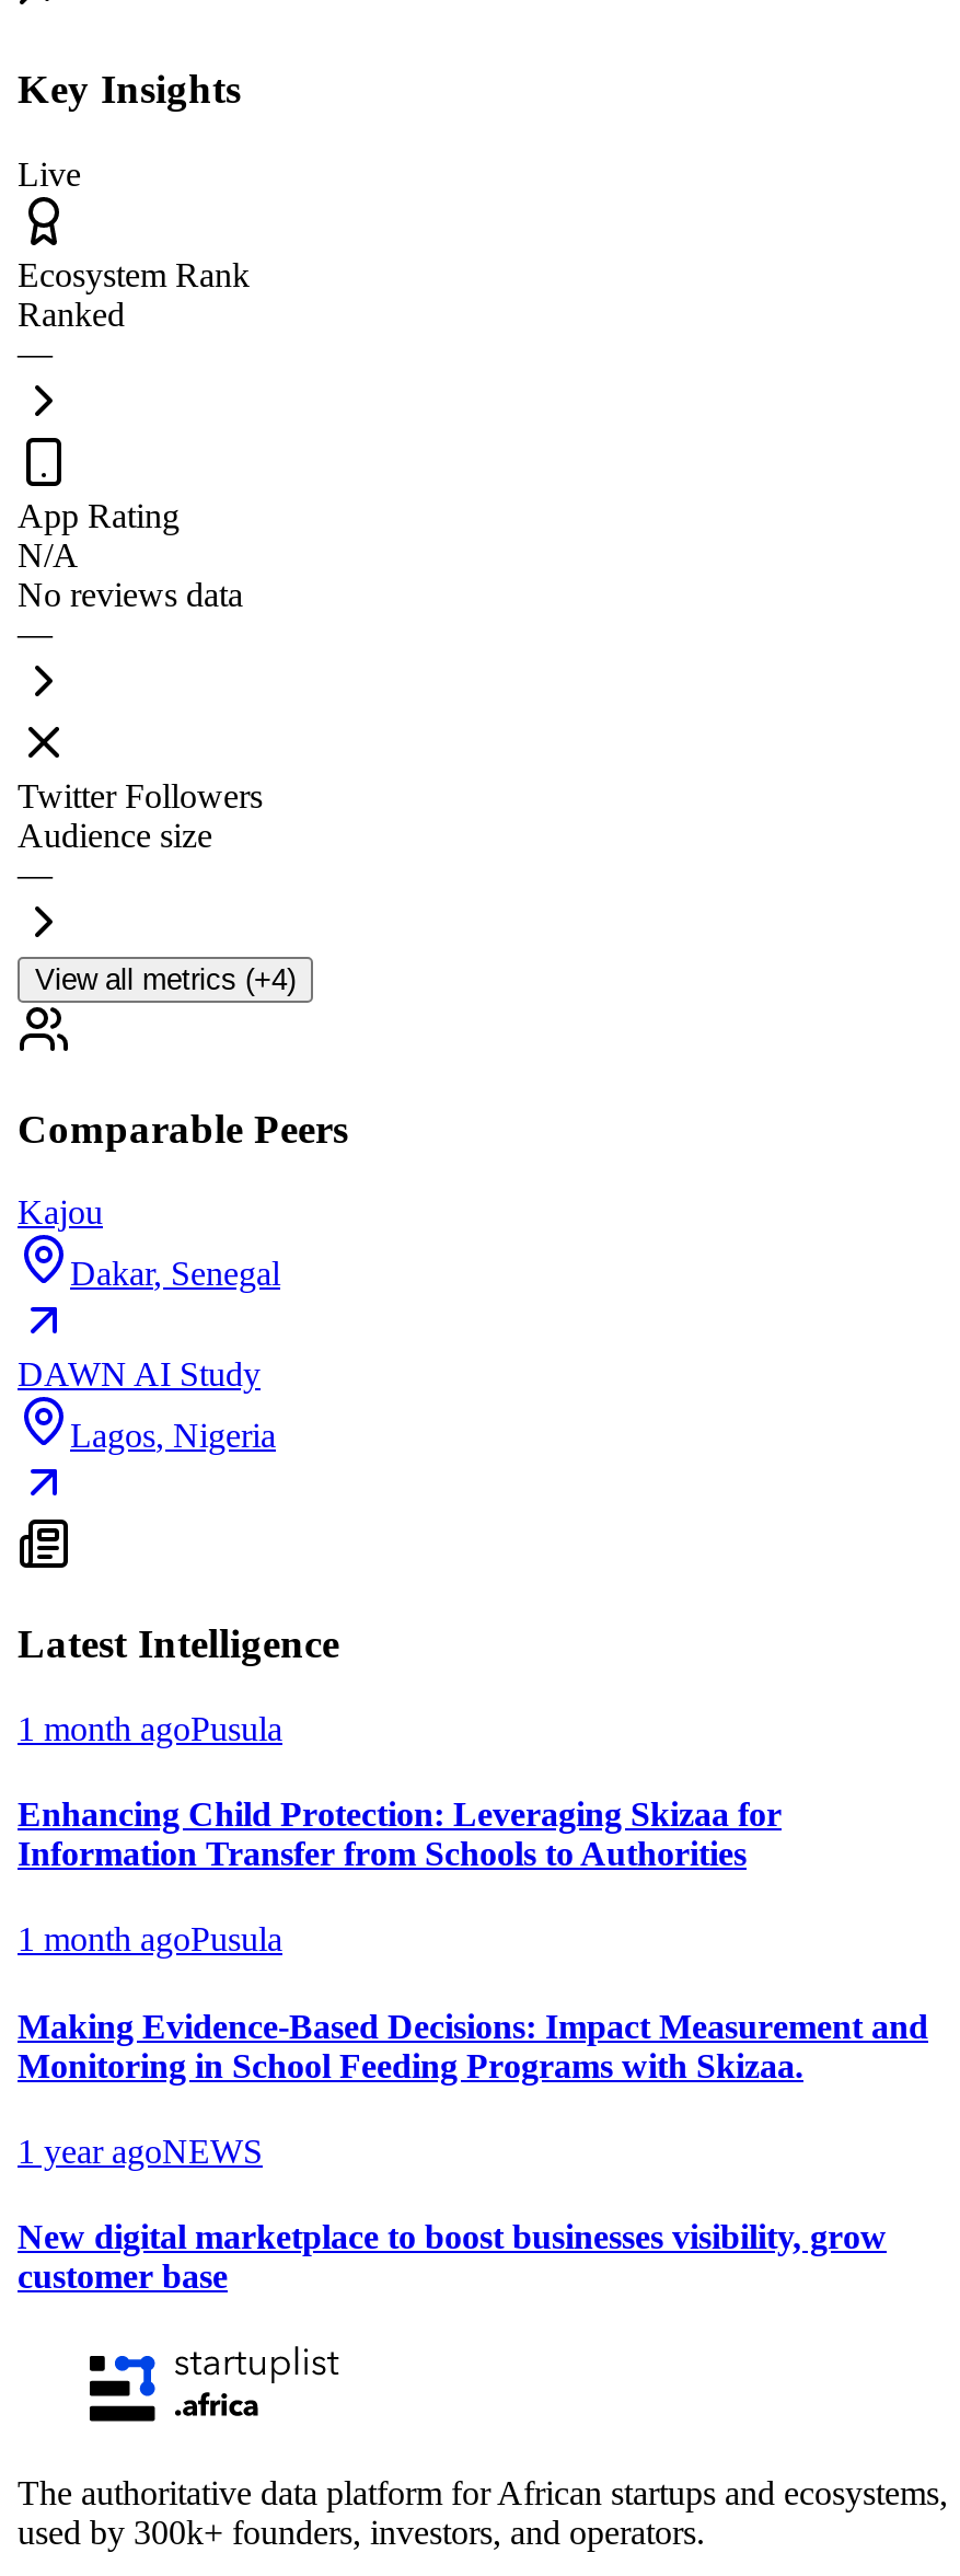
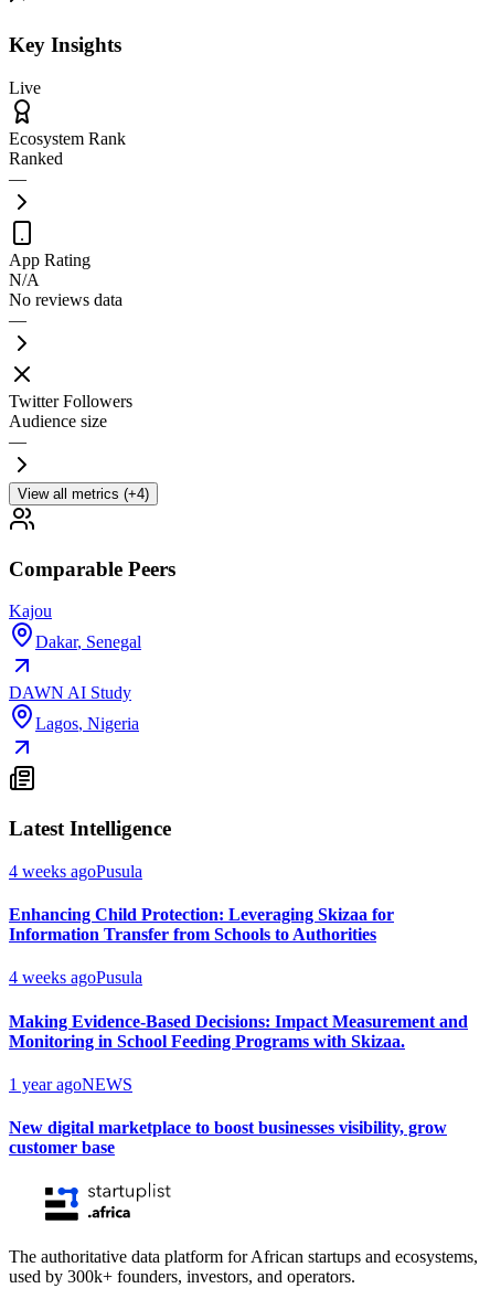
- 1 month agoPusula
+ 4 weeks agoPusula

- 1 month agoPusula
+ 4 weeks agoPusula
